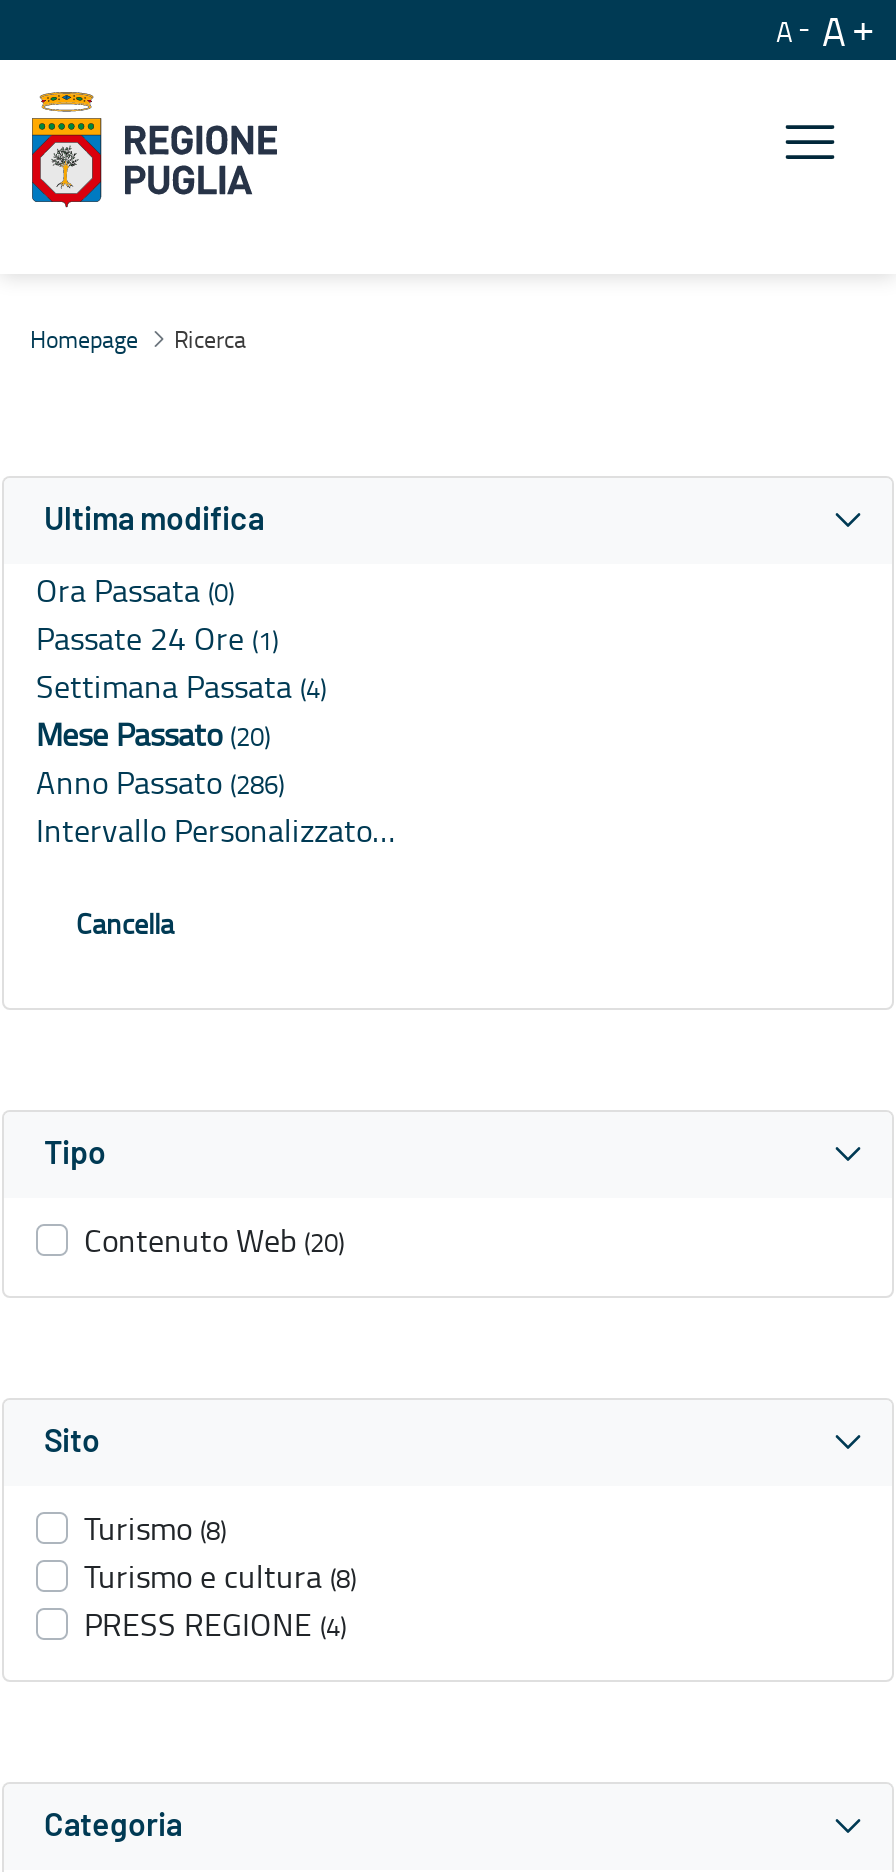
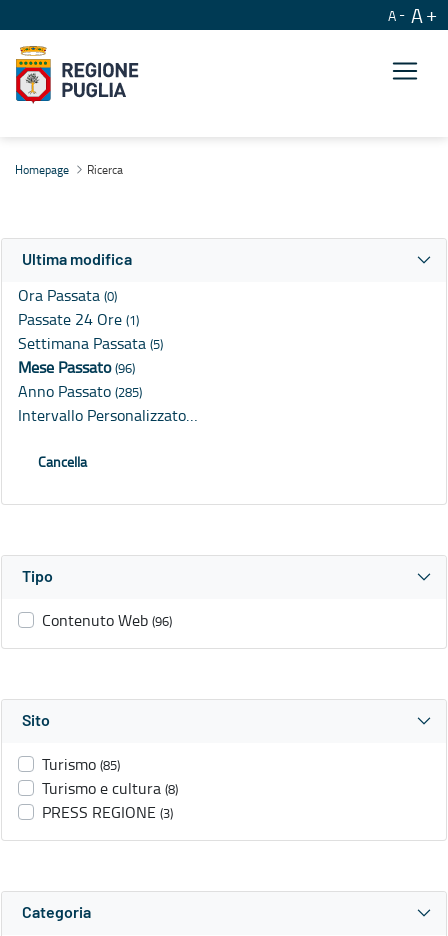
- Settimana Passata (4)
+ Settimana Passata (5)

- Mese Passato (20)
+ Mese Passato (96)

- Anno Passato (286)
+ Anno Passato (285)

- Contenuto Web (20)
+ Contenuto Web (96)

- Turismo (8)
+ Turismo (85)

- PRESS REGIONE (4)
+ PRESS REGIONE (3)
